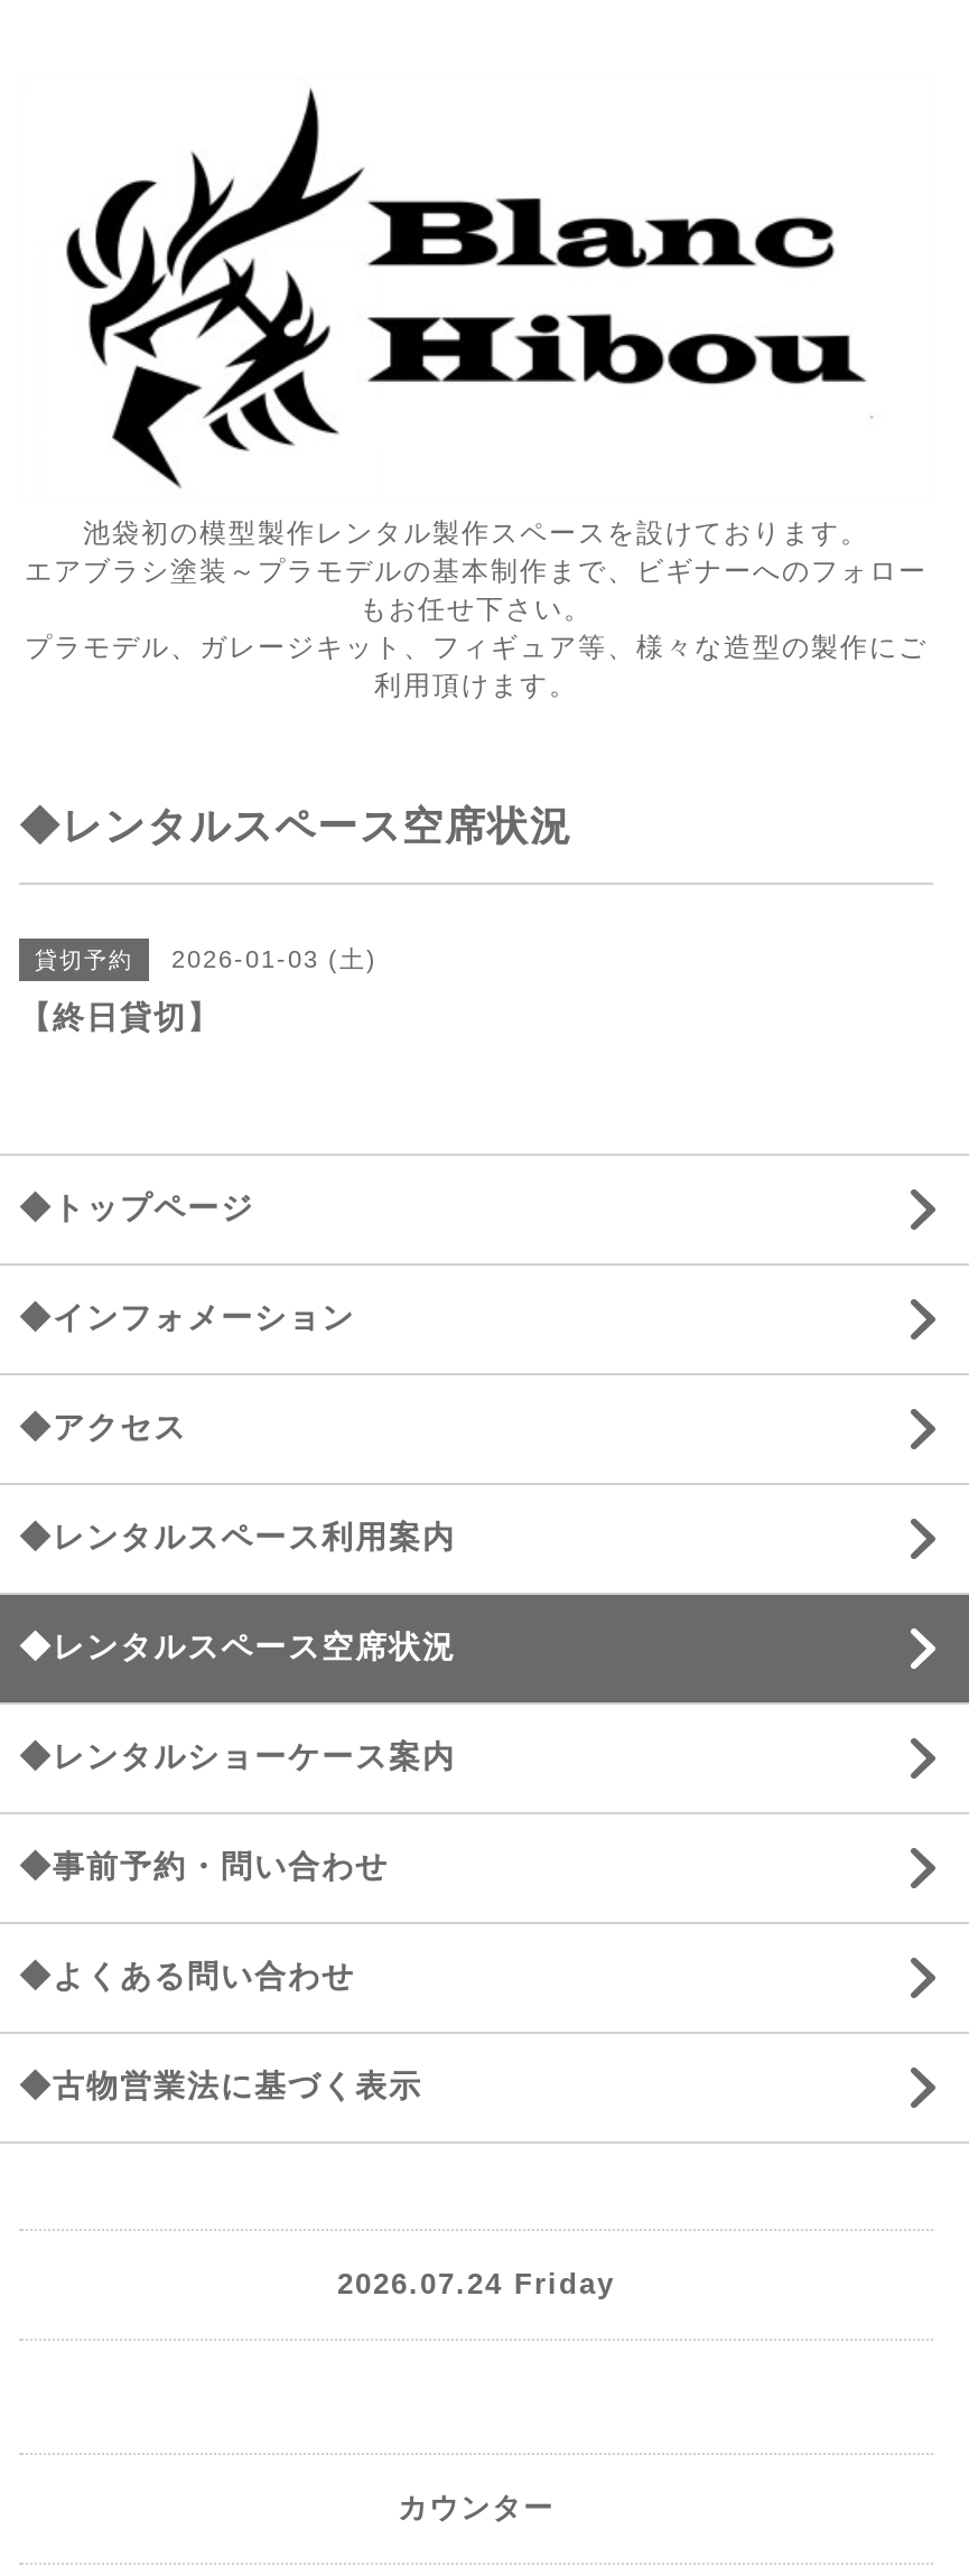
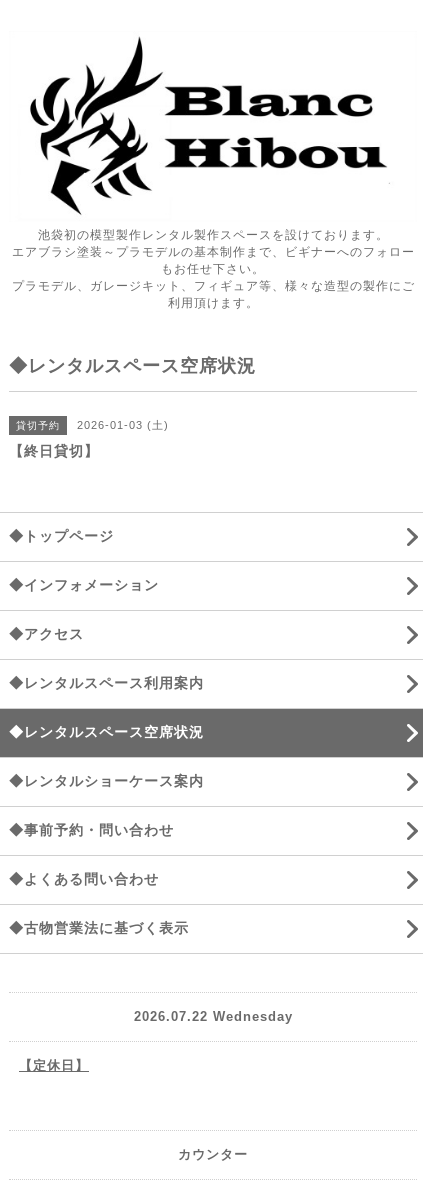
- 2026.07.24 Friday
+ 2026.07.22 Wednesday
+ 【定休日】
